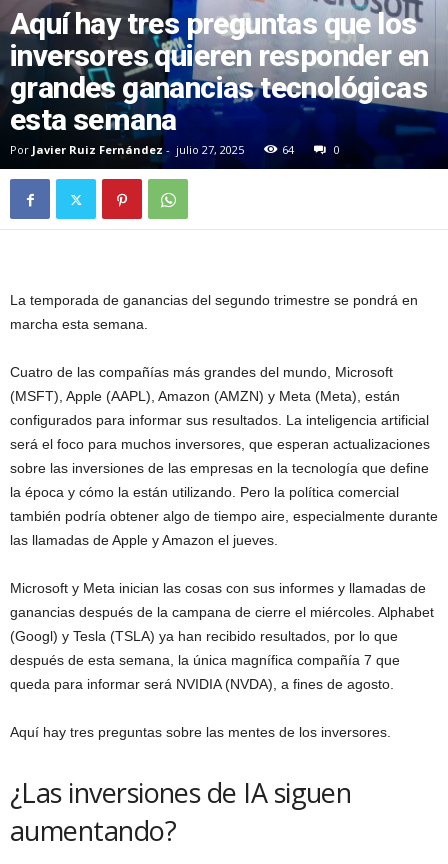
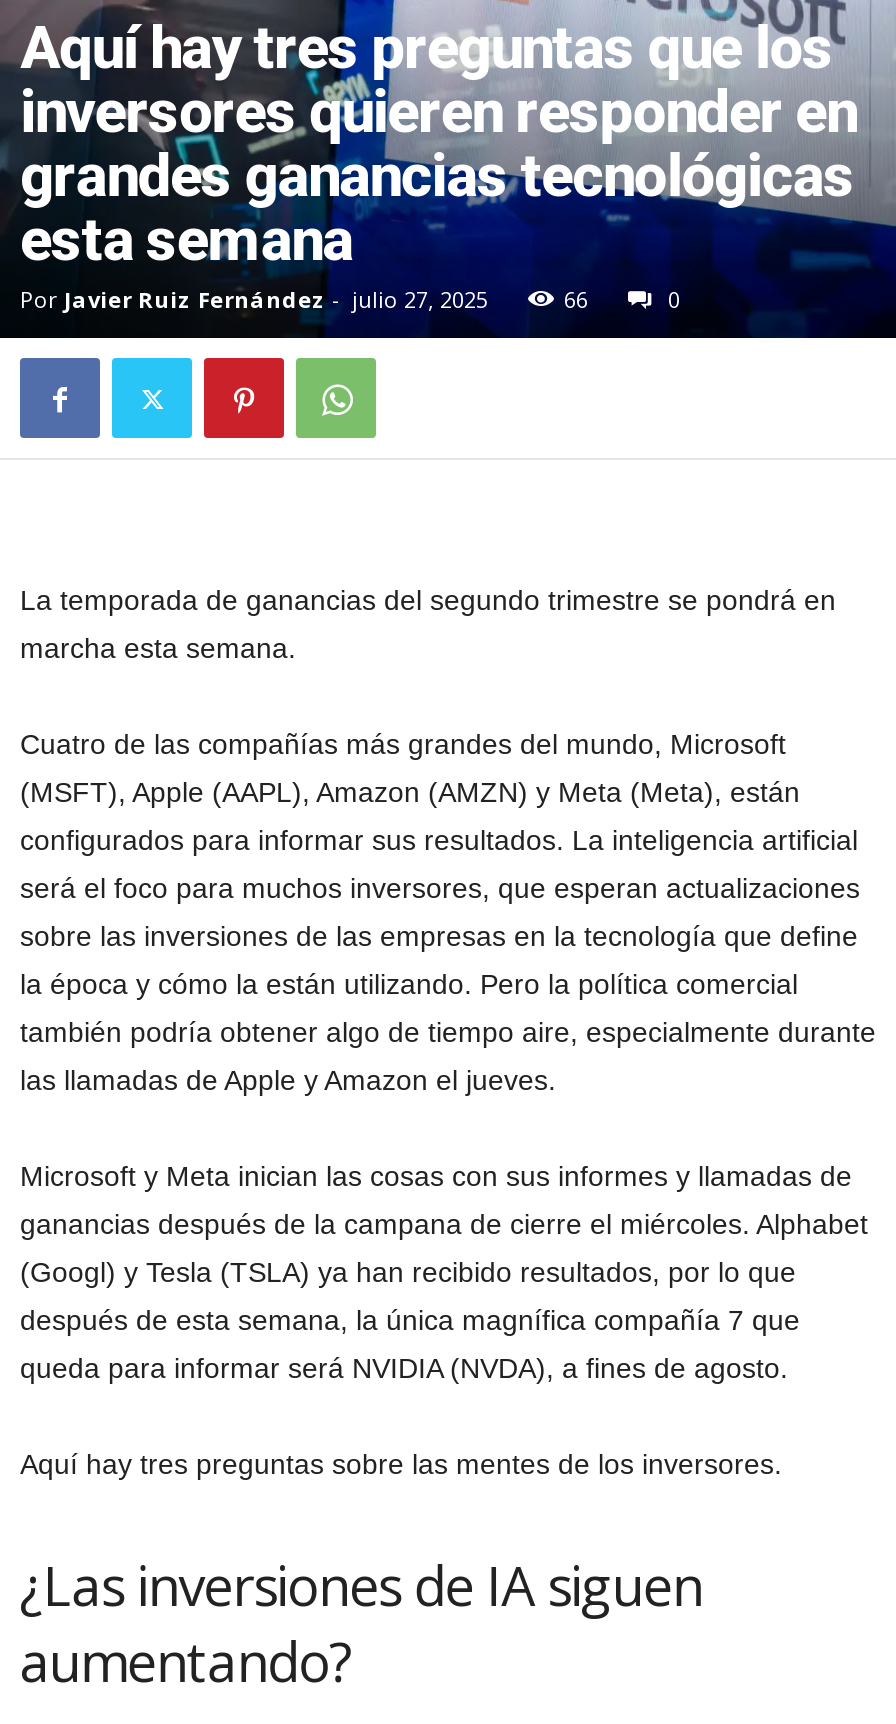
- 64
+ 66
